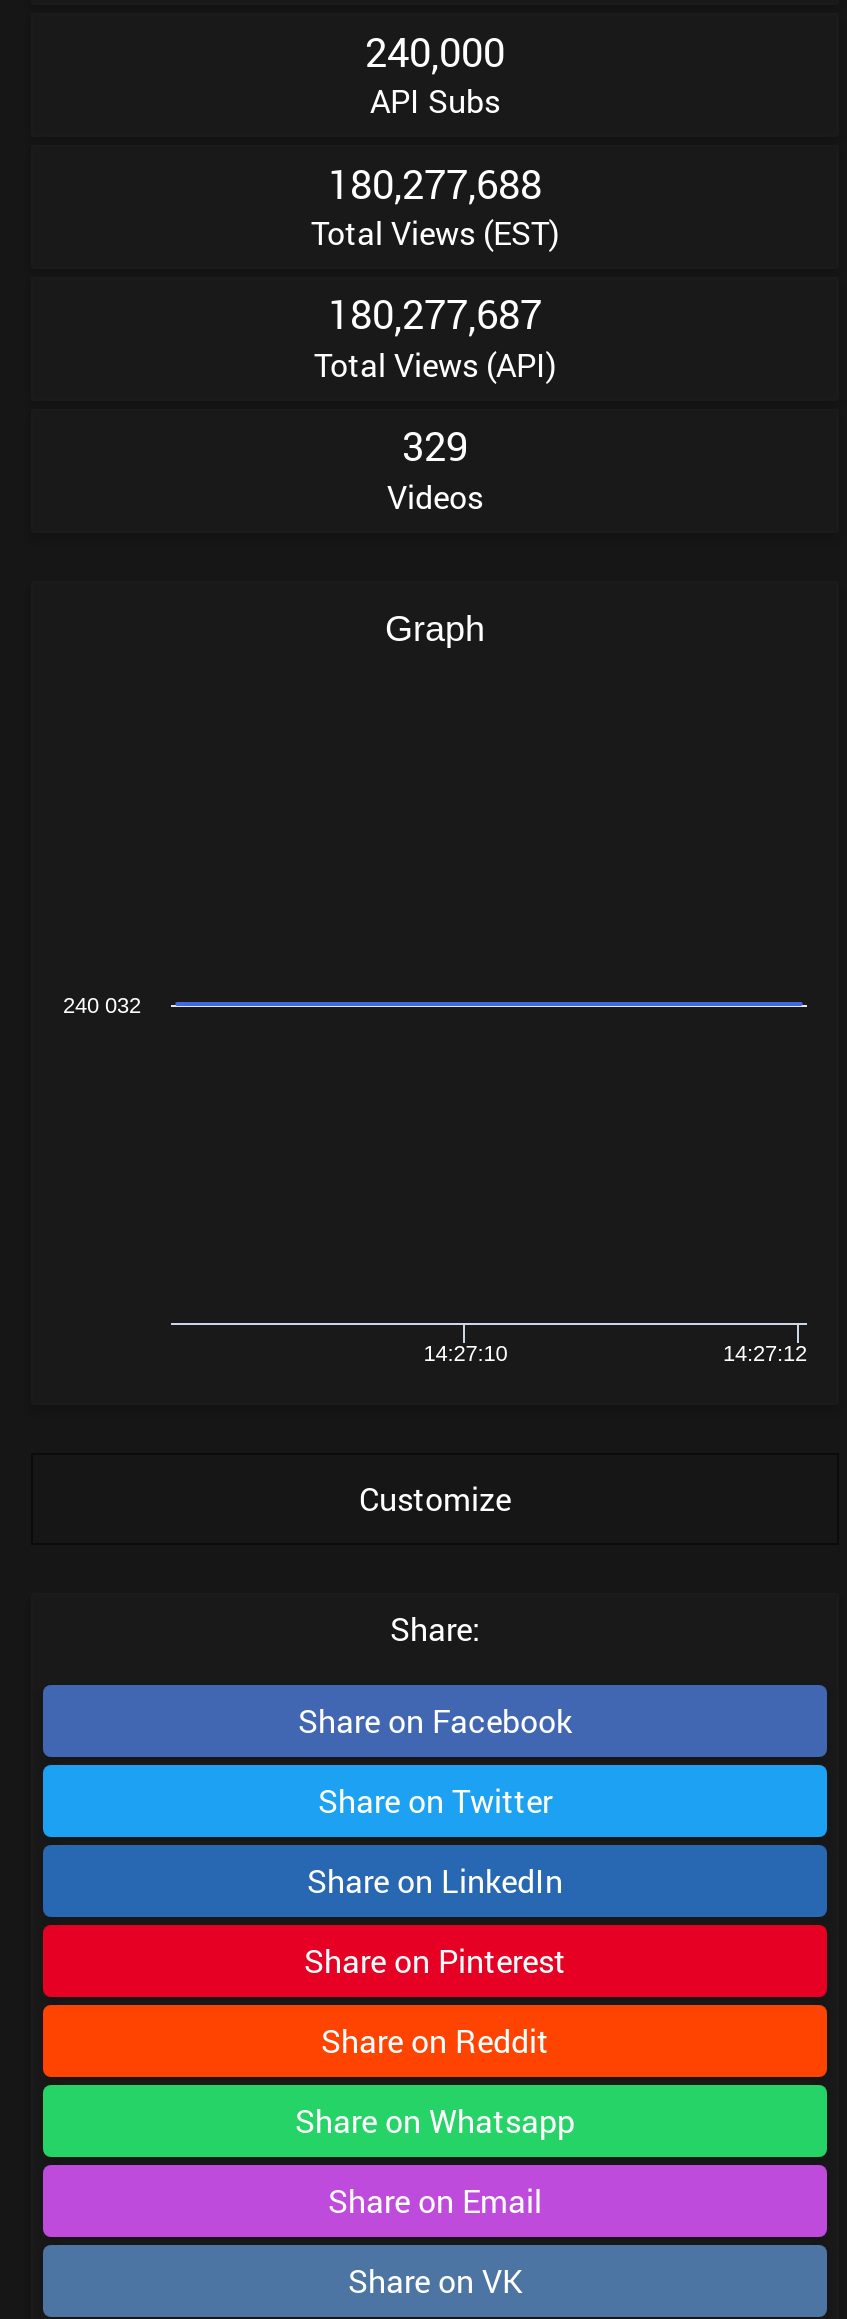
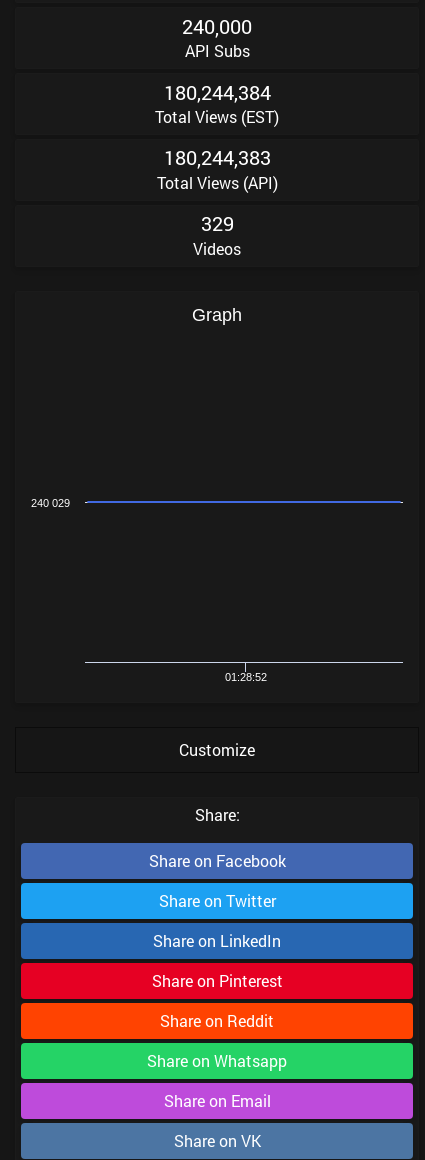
- 1 80,277,688
+ 1 80,244,384

- 1 80,277,687
+ 1 80,244,383

- 240 032
+ 240 029

- 14:27:10
- 14:27:12
+ 01:28:52
